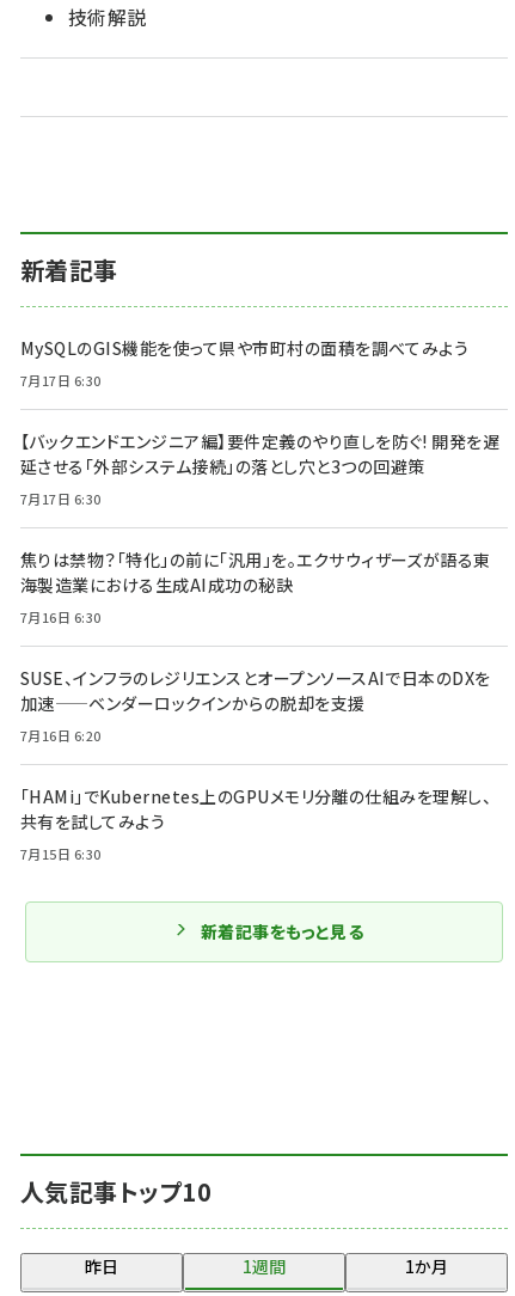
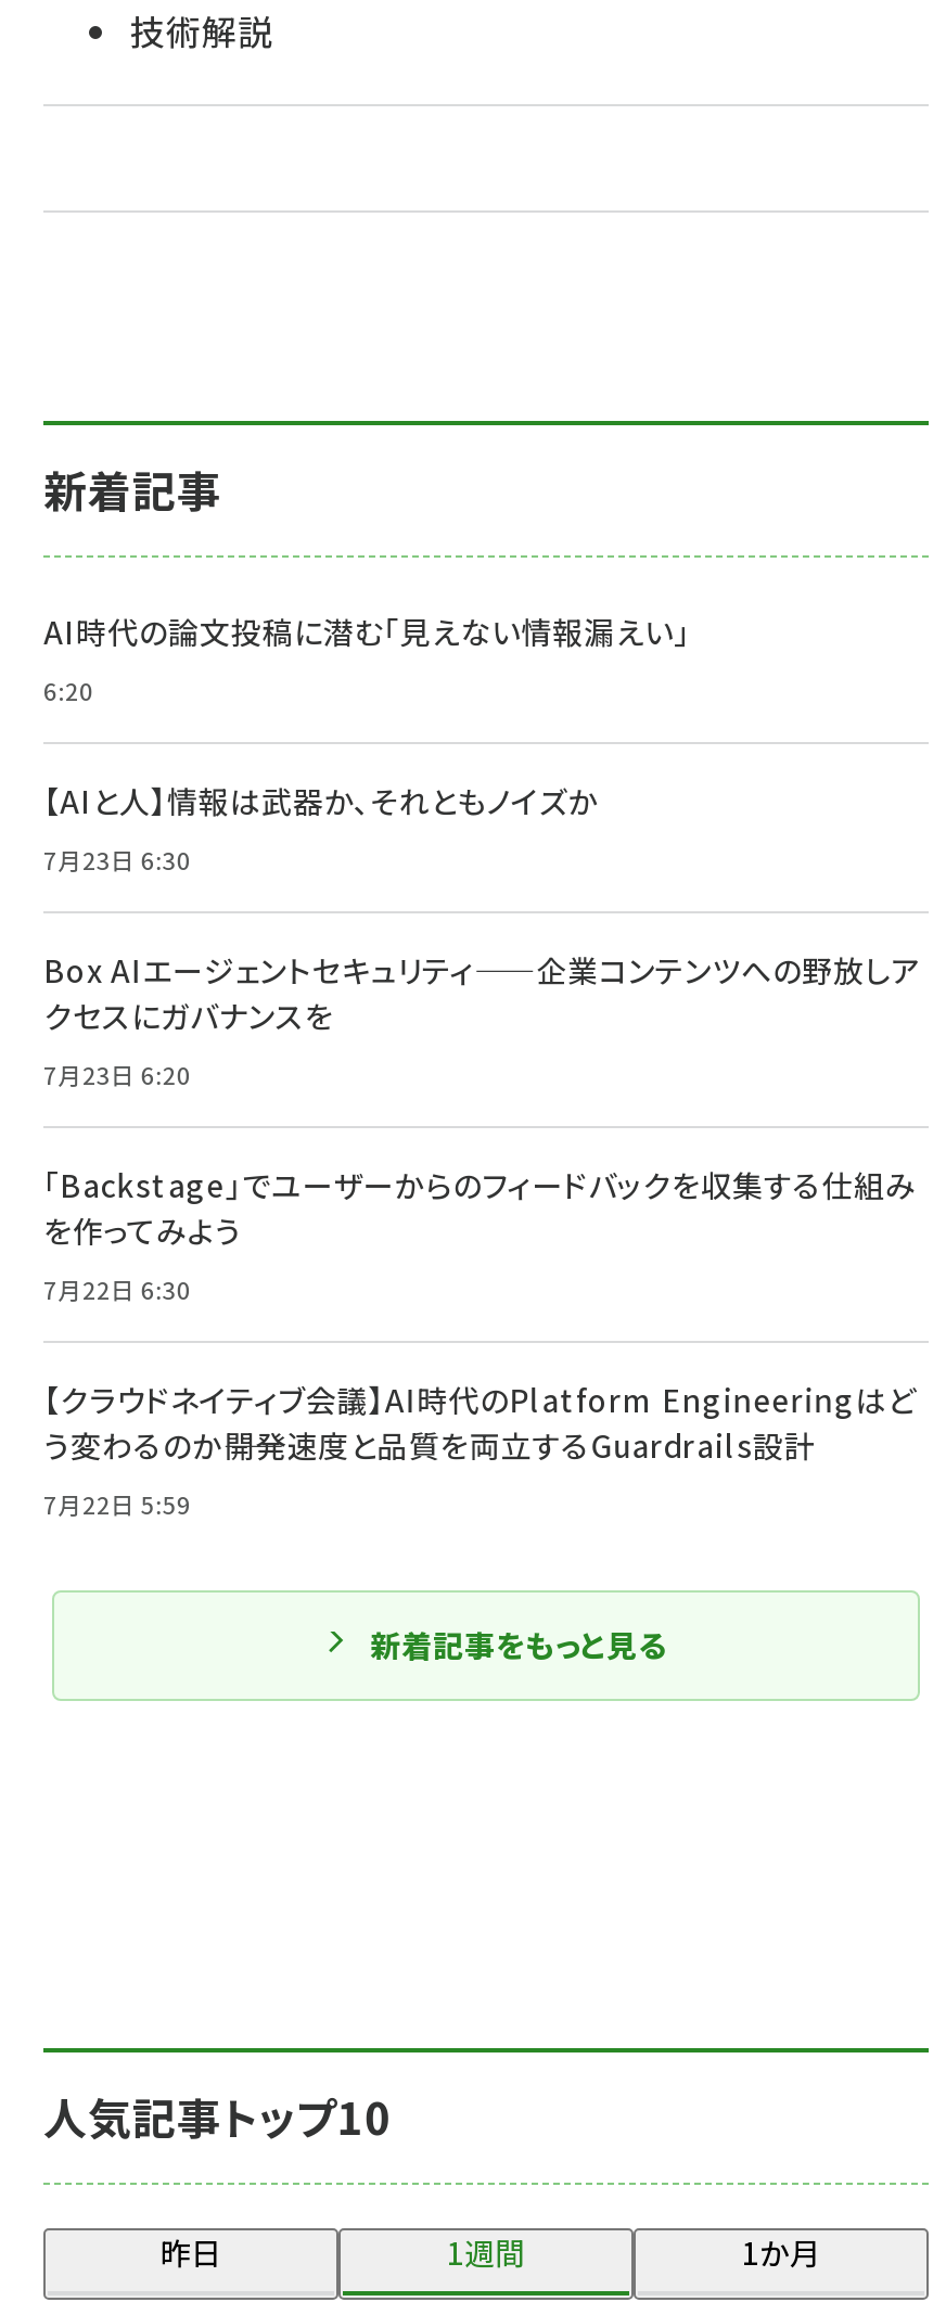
- MySQLのGIS機能を使って県や市町村の面積を調べてみよう
- 7月17日 6:30
+ AI時代の論文投稿に潜む「見えない情報漏えい」
+ 6:20

- 【バックエンドエンジニア編】要件定義のやり直しを防ぐ! 開発を遅
- 延させる「外部システム接続」の落とし穴と3つの回避策
- 7月17日 6:30
+ 【AIと人】情報は武器か、それともノイズか
+ 7月23日 6:30

- 焦りは禁物？「特化」の前に「汎用」を。エクサウィザーズが語る東
- 海製造業における生成AI成功の秘訣
- 7月16日 6:30
+ Box AIエージェントセキュリティ——企業コンテンツへの野放しア
+ クセスにガバナンスを
+ 7月23日 6:20

- SUSE、インフラのレジリエンスとオープンソースAIで日本のDXを
- 加速——ベンダーロックインからの脱却を支援
- 7月16日 6:20
+ 「Backstage」でユーザーからのフィードバックを収集する仕組み
+ を作ってみよう
+ 7月22日 6:30

- 「HAMi」でKubernetes上のGPUメモリ分離の仕組みを理解し、
- 共有を試してみよう
- 7月15日 6:30
+ 【クラウドネイティブ会議】AI時代のPlatform Engineeringはど
+ う変わるのか――開発速度と品質を両立するGuardrails設計
+ 7月22日 5:59
